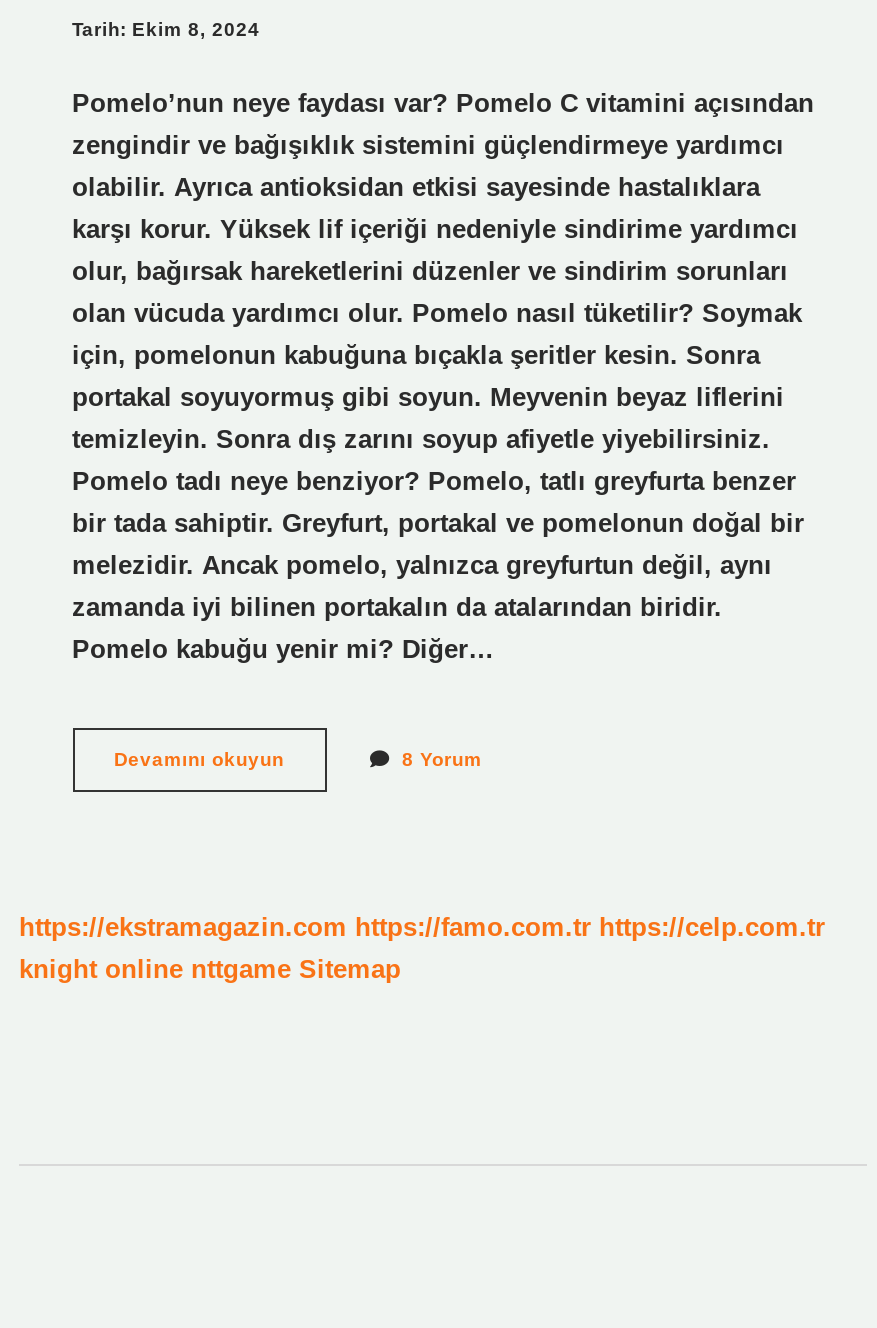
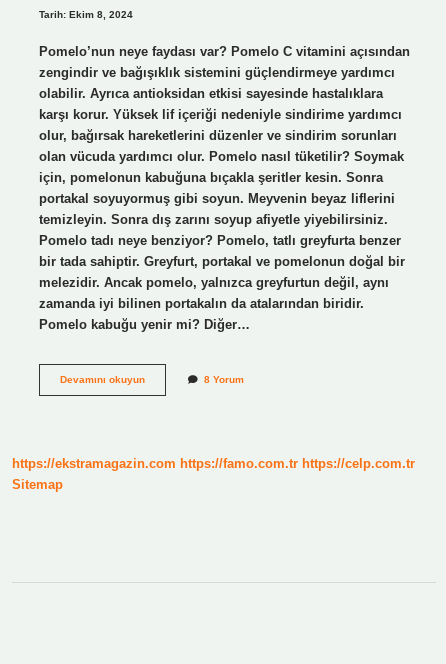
- knight online nttgame Sitemap
+ Sitemap
